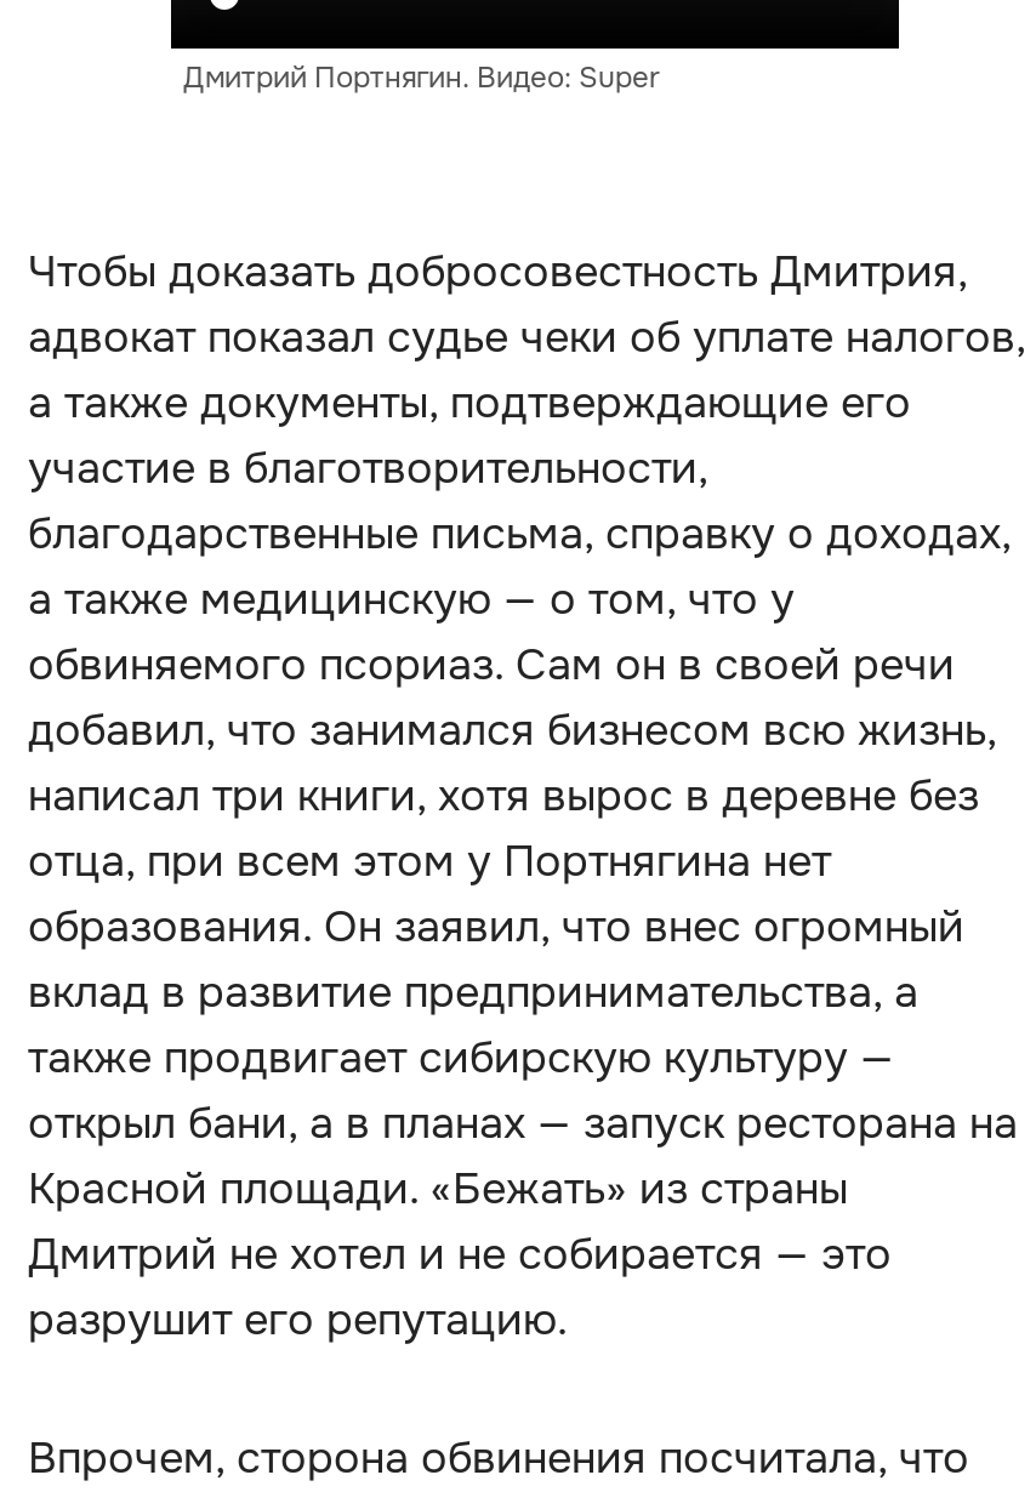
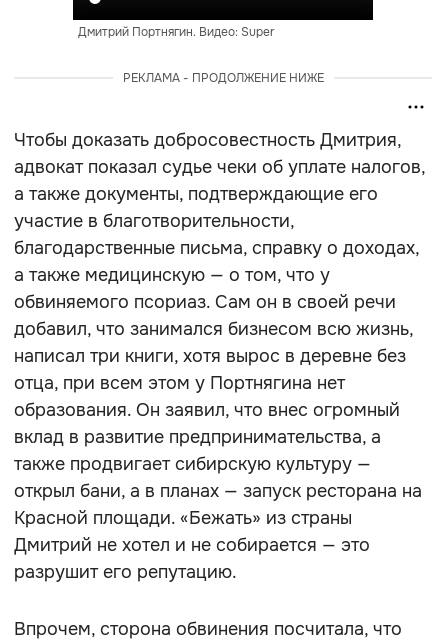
+ РЕКЛАМА - ПРОДОЛЖЕНИЕ НИЖЕ
